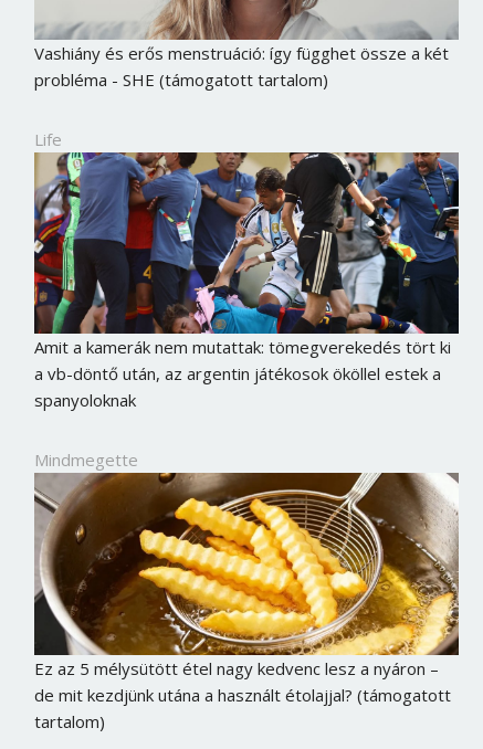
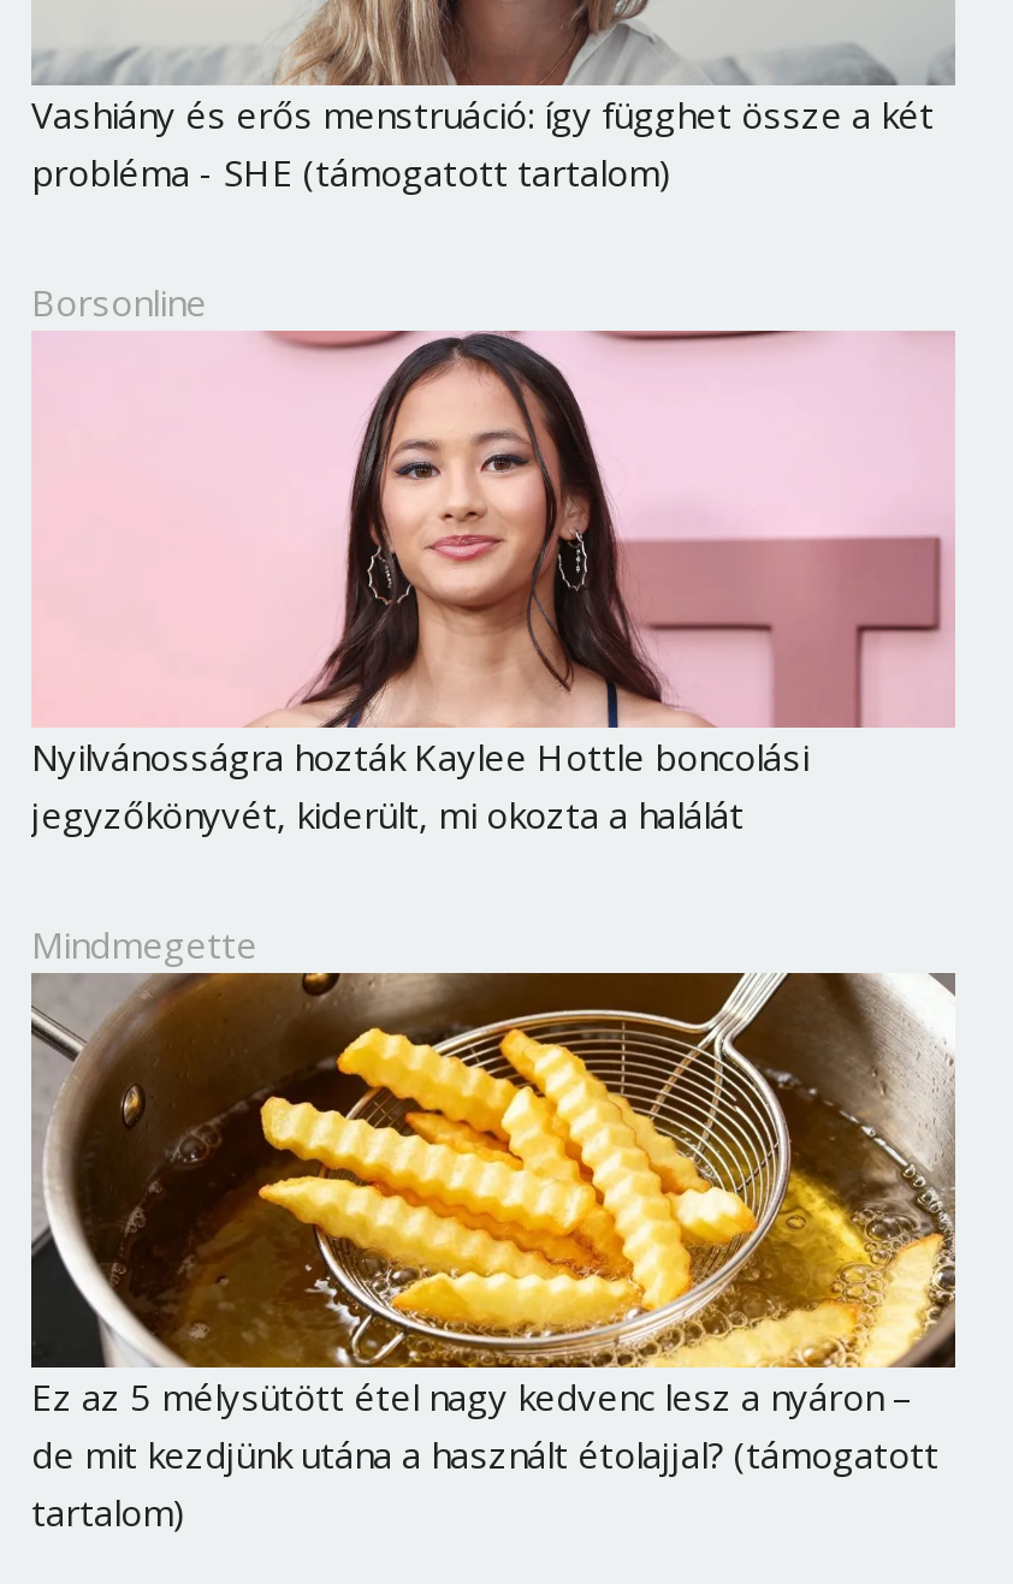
- Life
+ Borsonline

- [image]
- Amit a kamerák nem mutattak: tömegverekedés tört ki
- a vb-döntő után, az argentin játékosok ököllel estek a
- spanyoloknak
+ [image]
+ Nyilvánosságra hozták Kaylee Hottle boncolási
+ jegyzőkönyvét, kiderült, mi okozta a halálát
